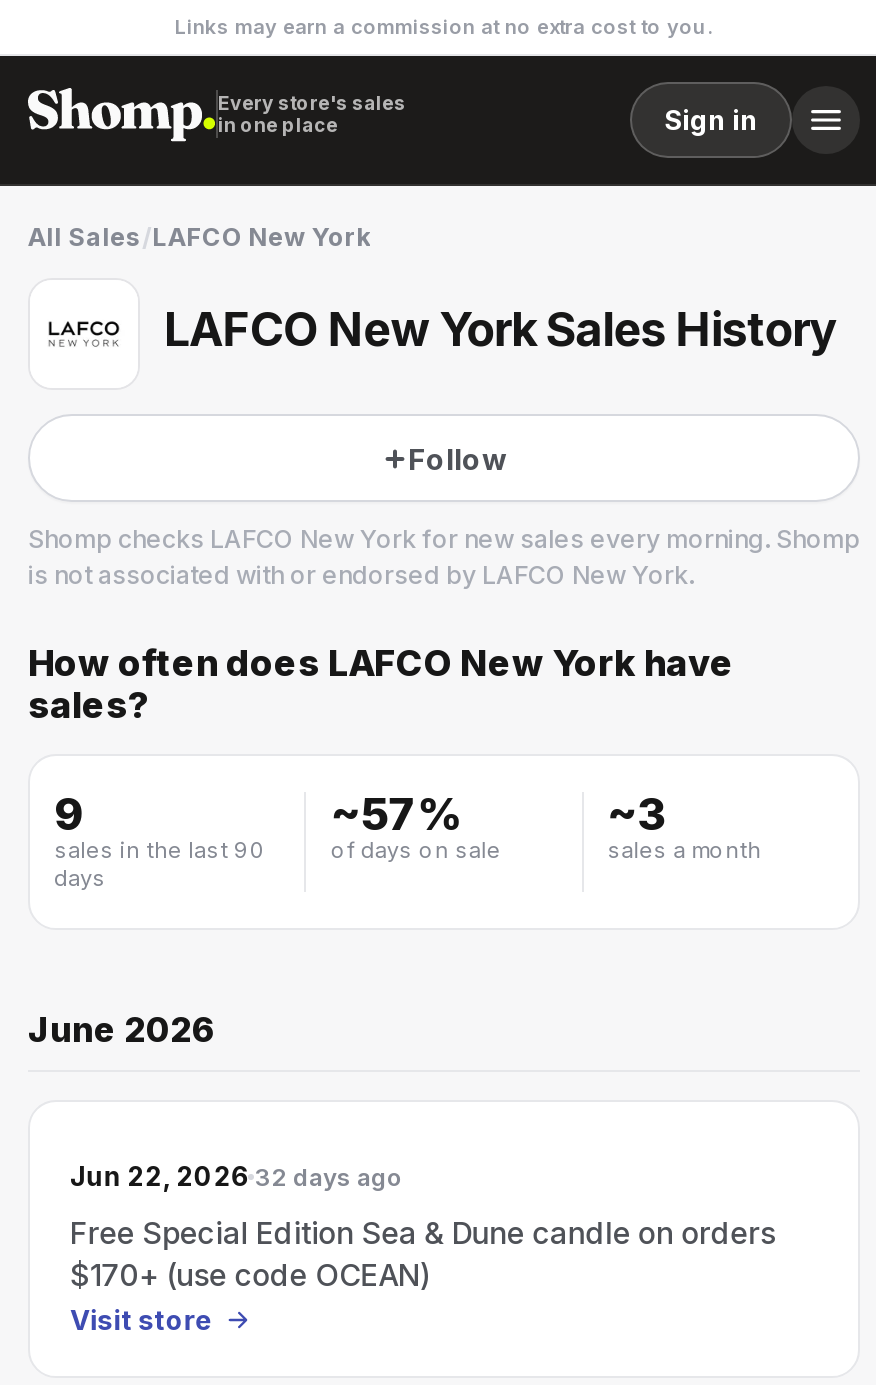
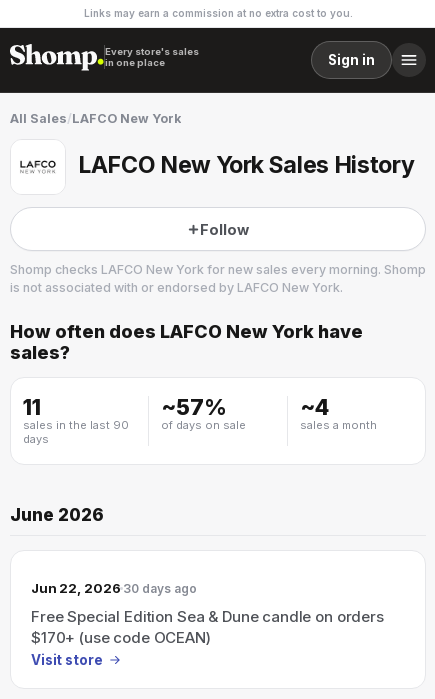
- 9
+ 11

- ~3
+ ~4

- Jun 22, 2026 32 days ago
+ Jun 22, 2026 30 days ago
